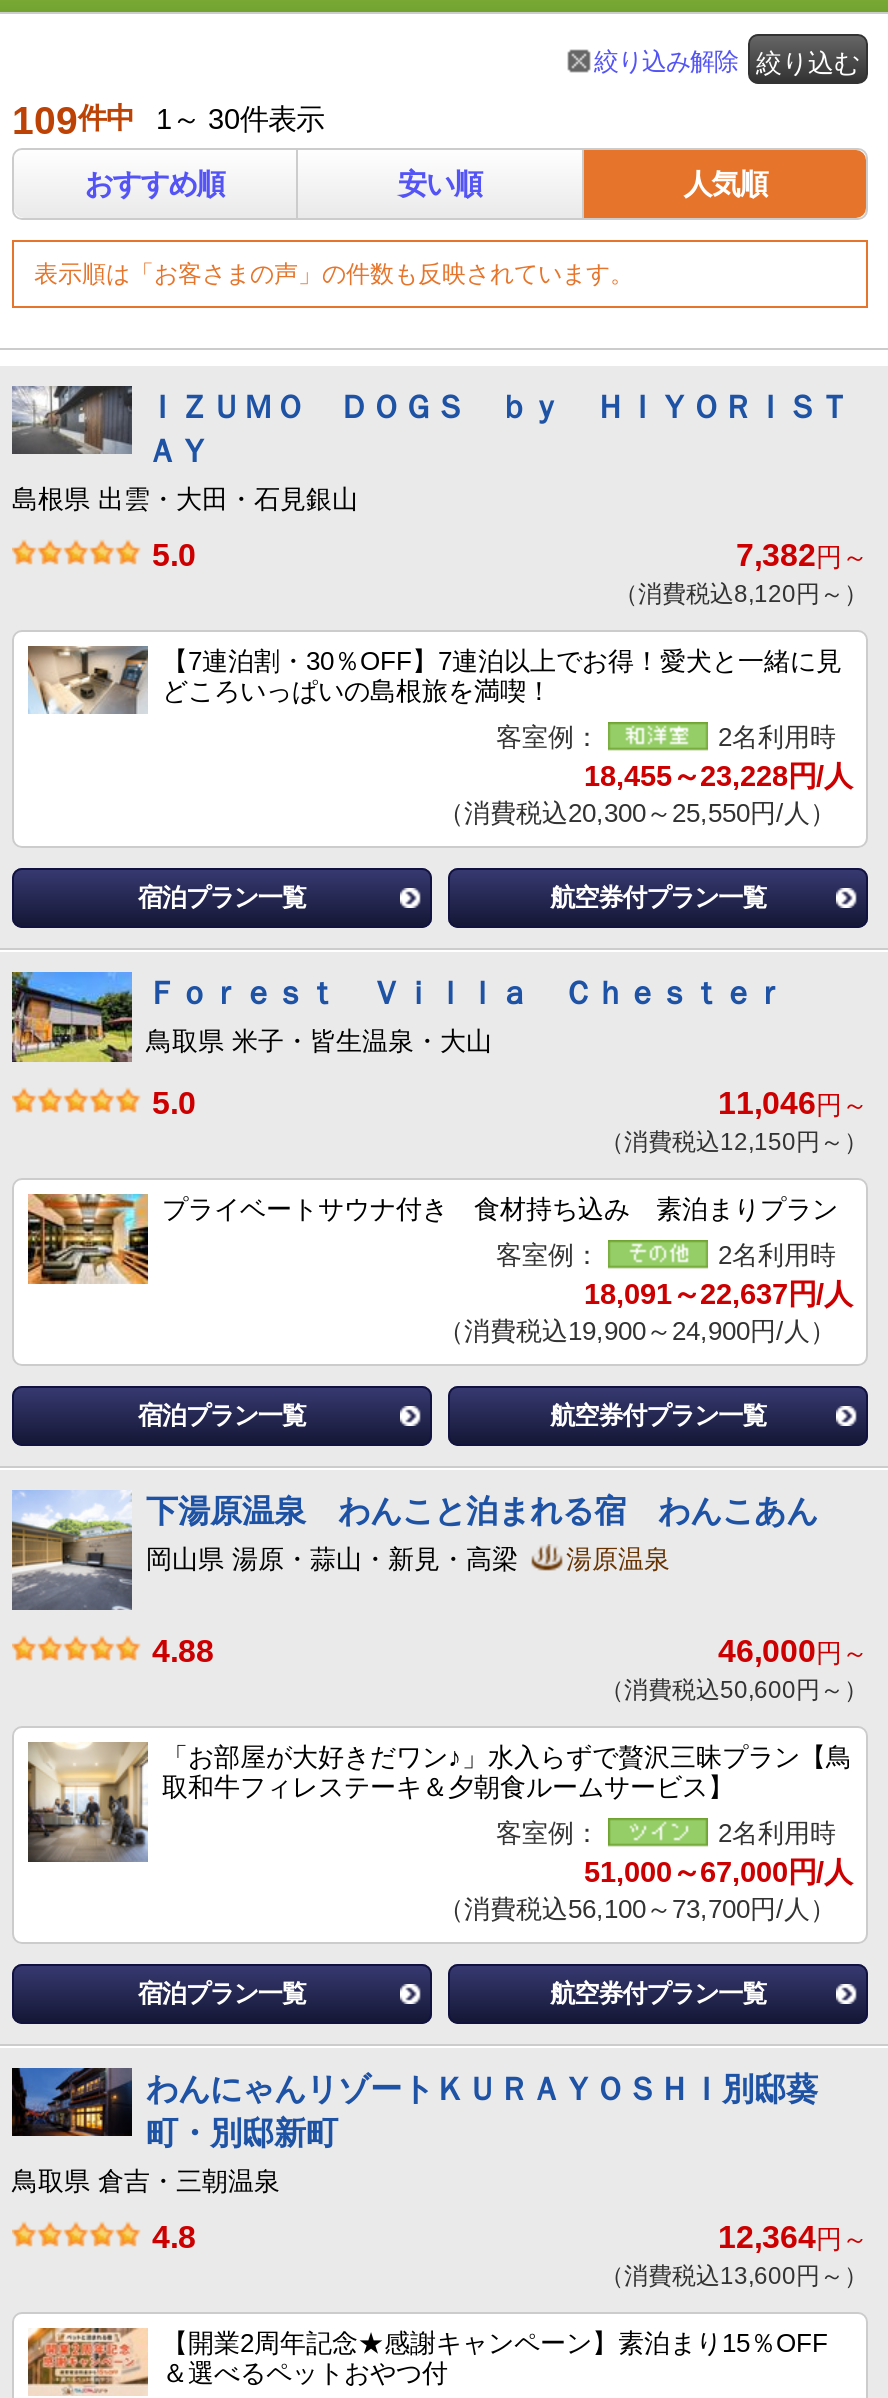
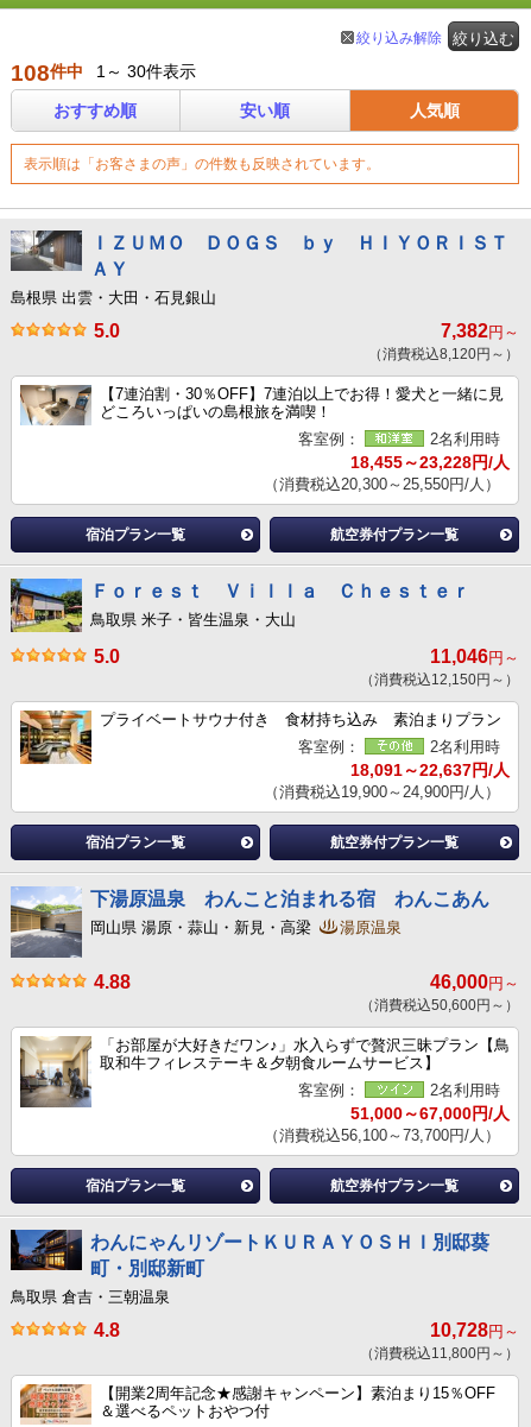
- 109件中 1～ 30件表示
+ 108件中 1～ 30件表示

- 12,364円～
+ 10,728円～

- （消費税込13,600円～）
+ （消費税込11,800円～）
